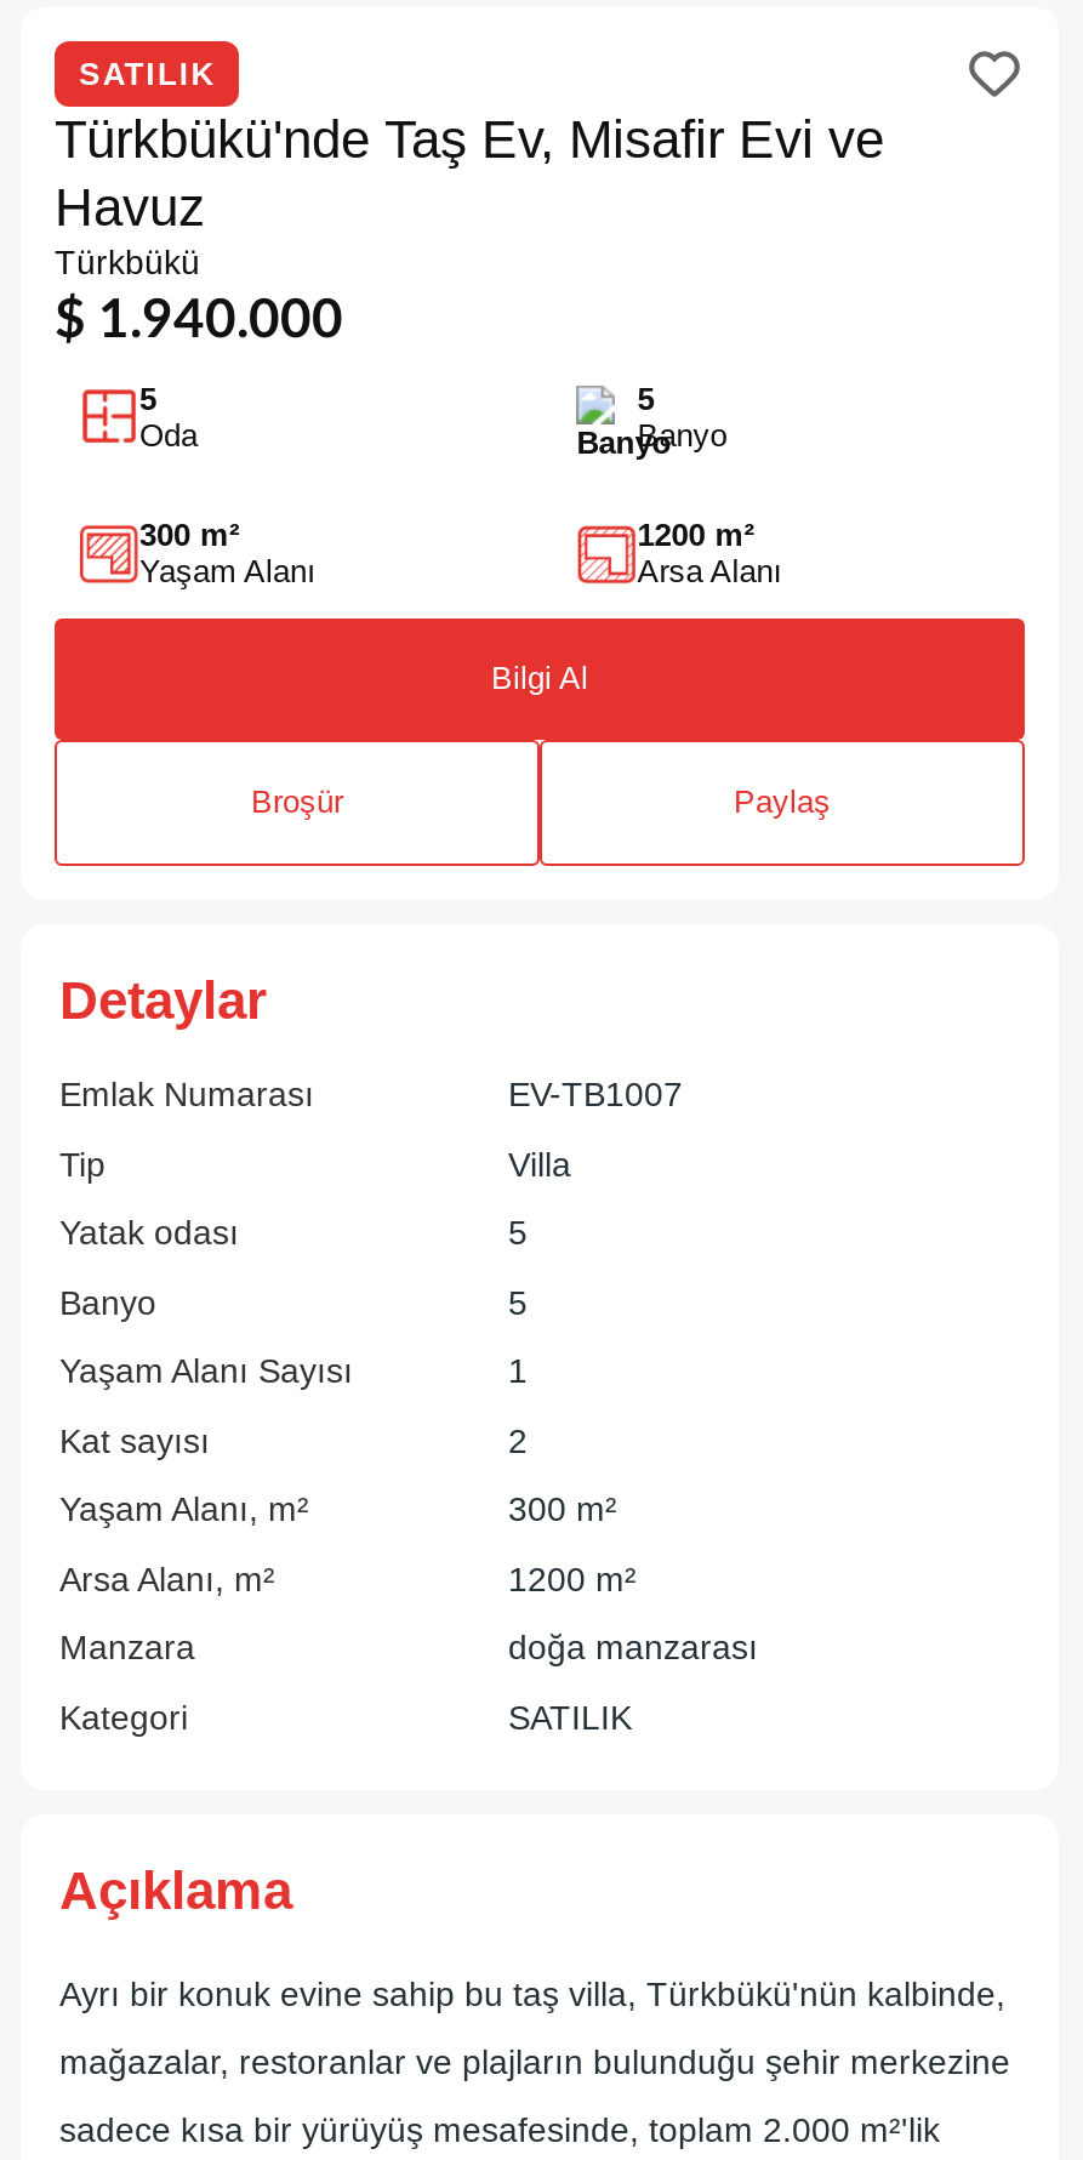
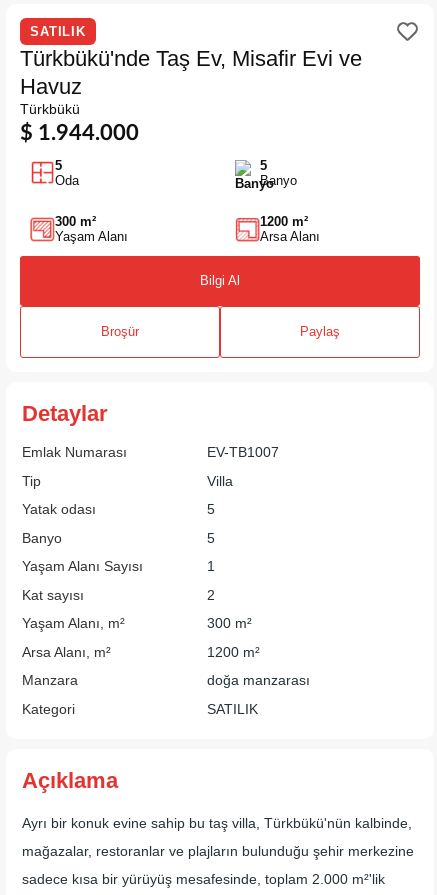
- $ 1.940.000
+ $ 1.944.000
